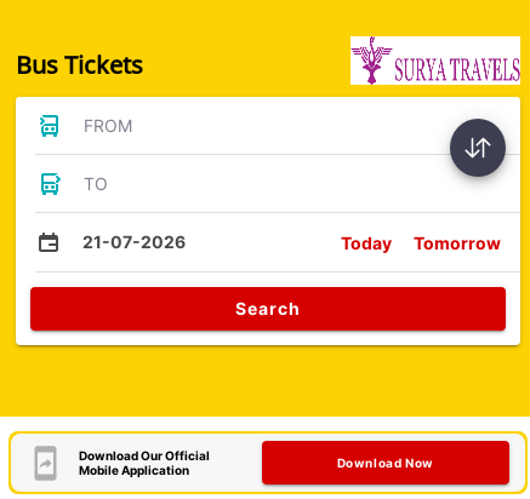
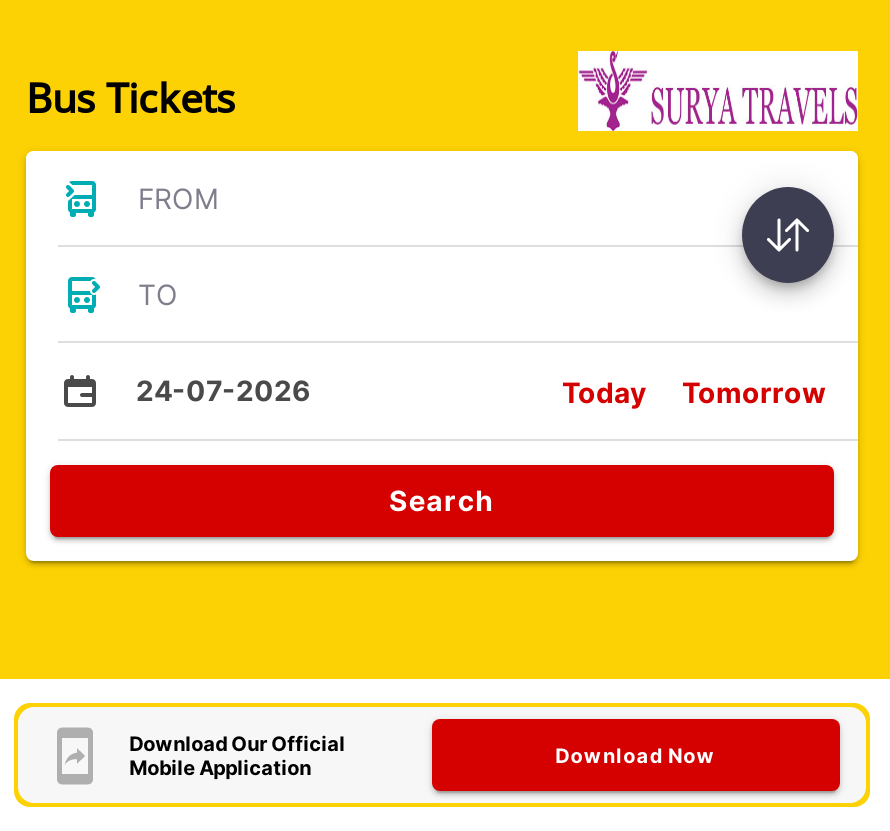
- 21-07-2026
+ 24-07-2026
